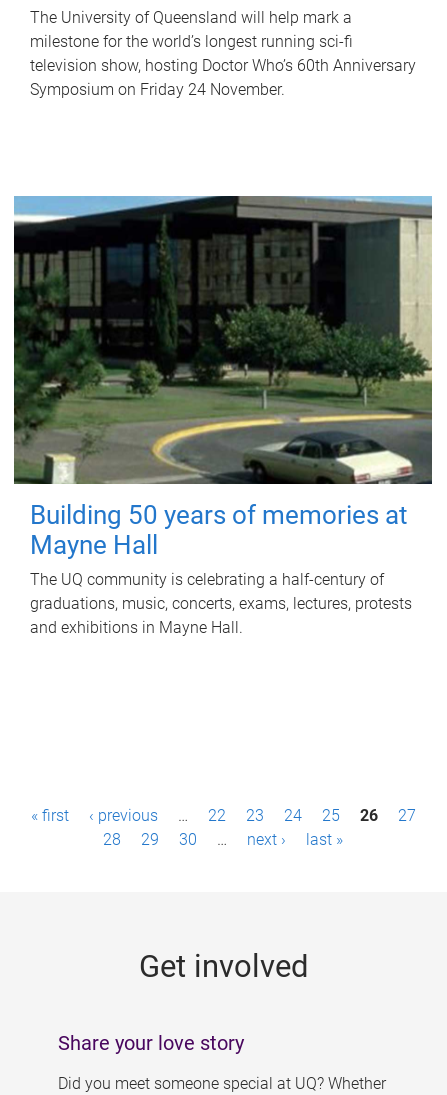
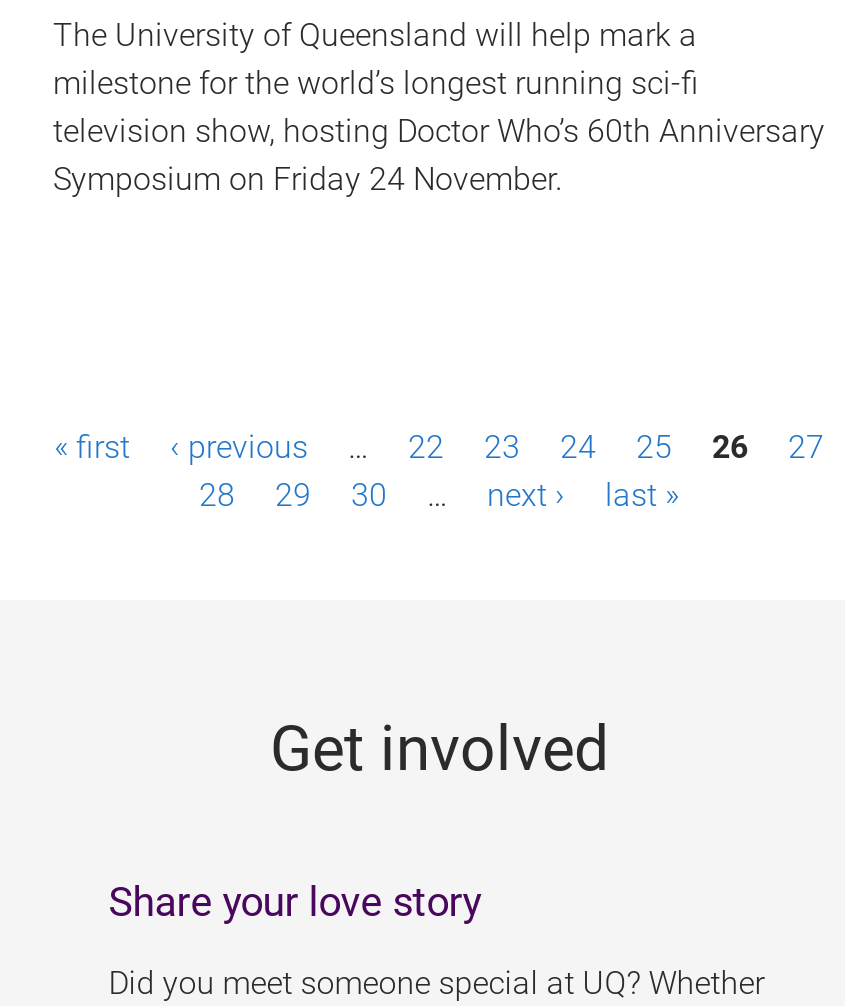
- [image]
- Building 50 years of memories at
- Mayne Hall
- The UQ community is celebrating a half-century of
- graduations, music, concerts, exams, lectures, protests
- and exhibitions in Mayne Hall.
